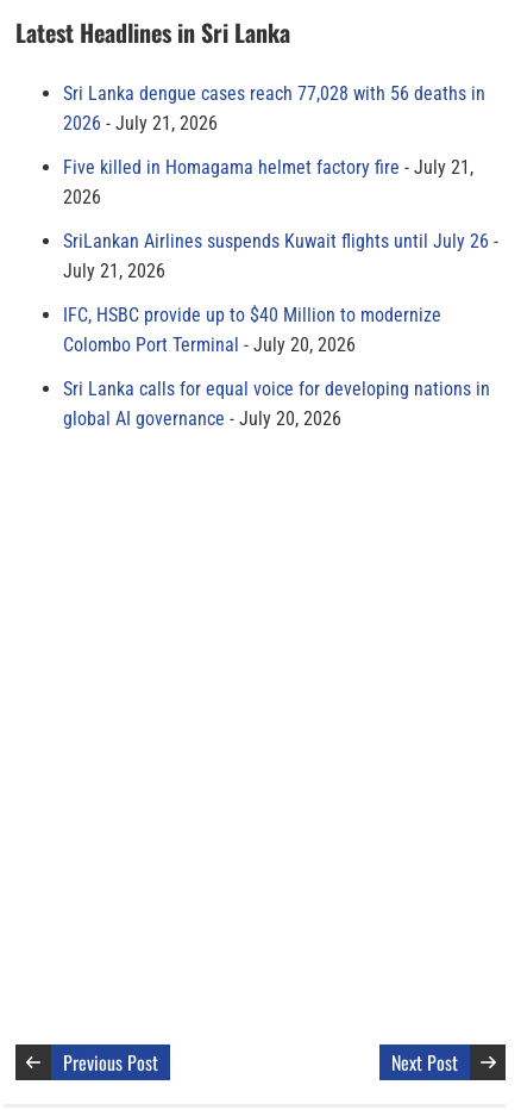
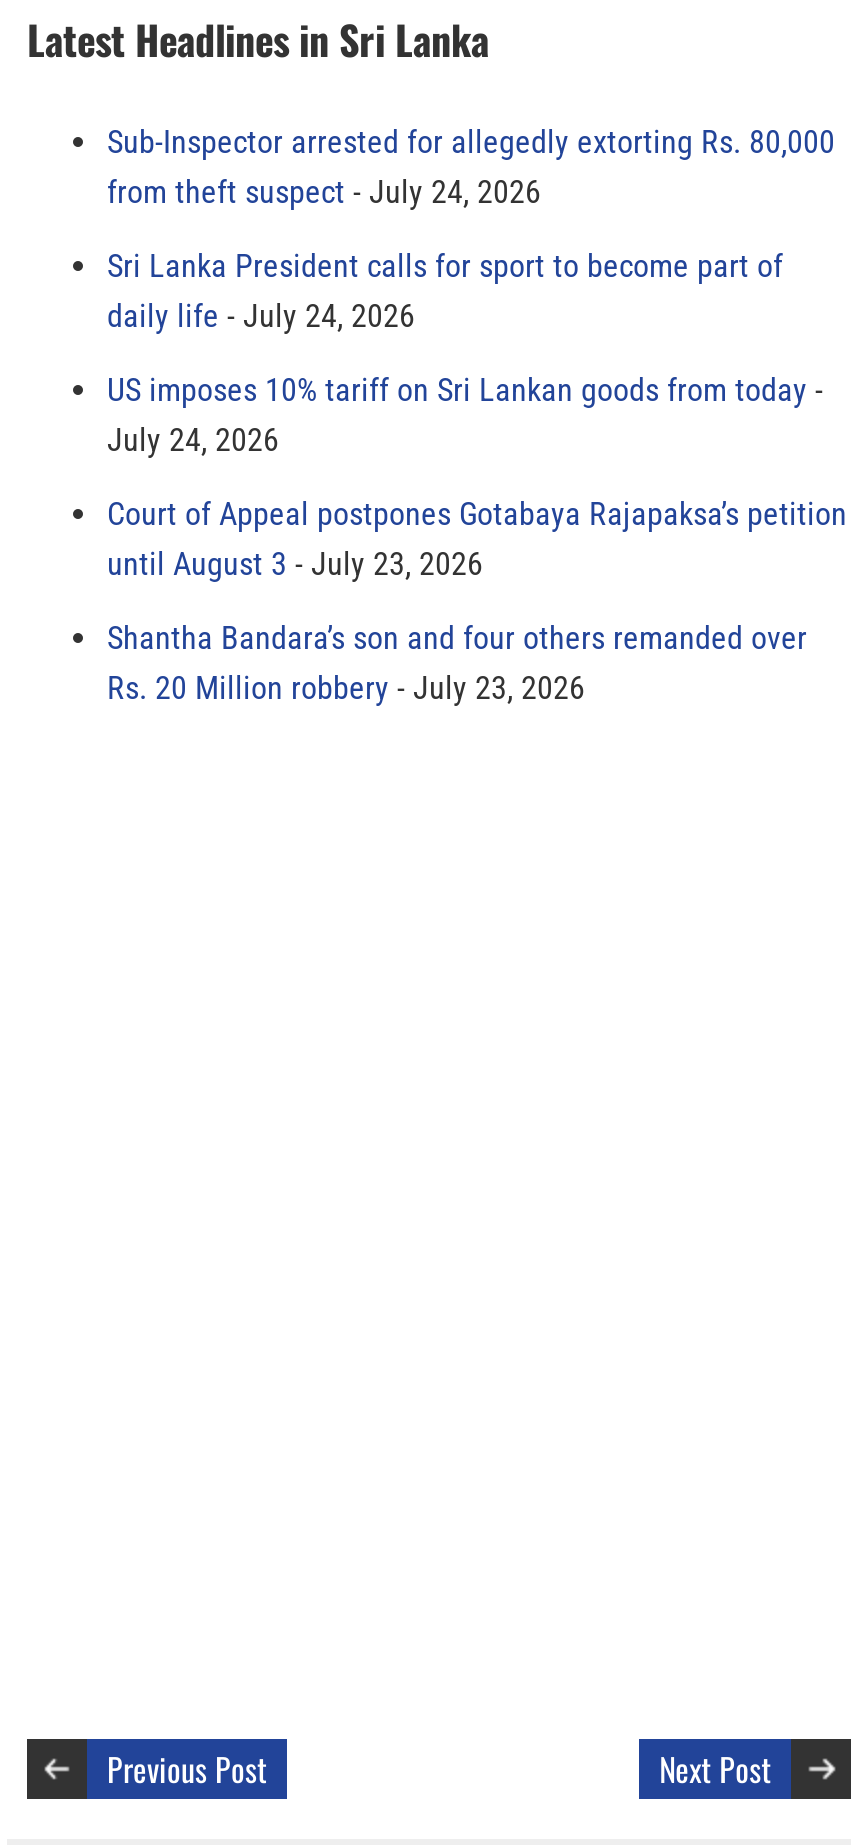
- Sri Lanka dengue cases reach 77,028 with 56 deaths in
- 2026
- July 21, 2026
+ Sub-Inspector arrested for allegedly extorting Rs. 80,000
+ from theft suspect
+ July 24, 2026

- Five killed in Homagama helmet factory fire
- July 21,
- 2026
+ Sri Lanka President calls for sport to become part of
+ daily life
+ July 24, 2026

- SriLankan Airlines suspends Kuwait flights until July 26
- July 21, 2026
+ US imposes 10% tariff on Sri Lankan goods from today
+ July 24, 2026

- IFC, HSBC provide up to $40 Million to modernize
- Colombo Port Terminal
- July 20, 2026
+ Court of Appeal postpones Gotabaya Rajapaksa’s petition
+ until August 3
+ July 23, 2026

- Sri Lanka calls for equal voice for developing nations in
- global AI governance
- July 20, 2026
+ Shantha Bandara’s son and four others remanded over
+ Rs. 20 Million robbery
+ July 23, 2026
